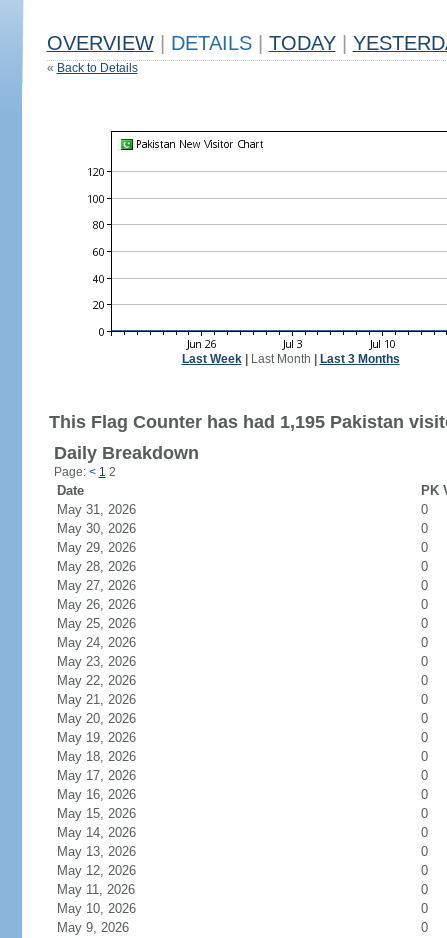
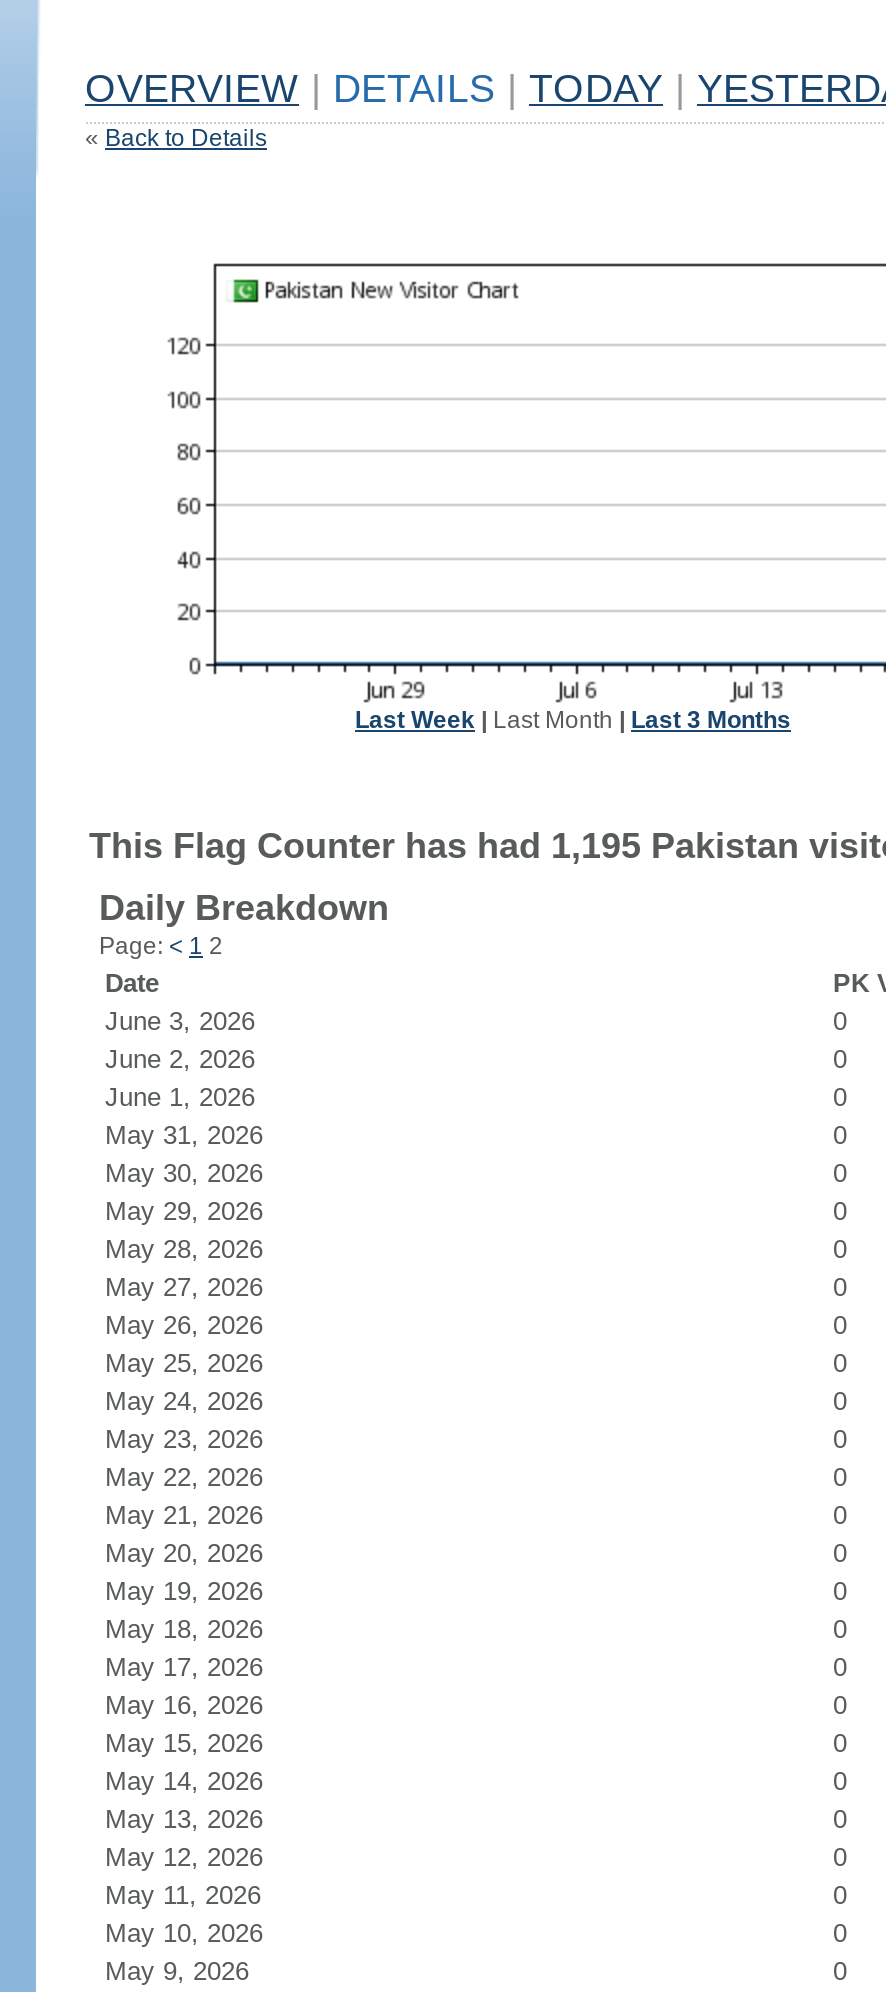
+ June 3, 2026
+ 0
+ June 2, 2026
+ 0
+ June 1, 2026
+ 0
